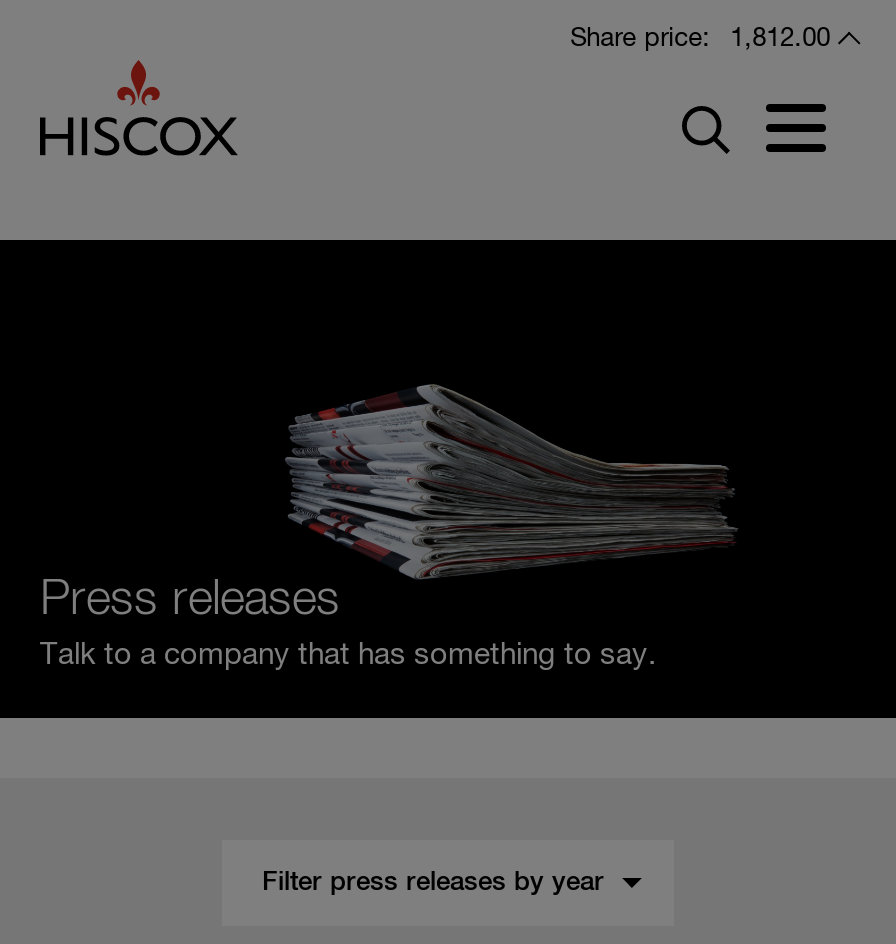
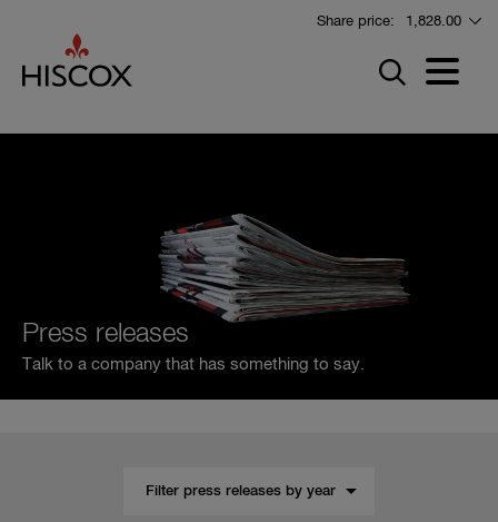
- Share price: 1,812.00
+ Share price: 1,828.00
